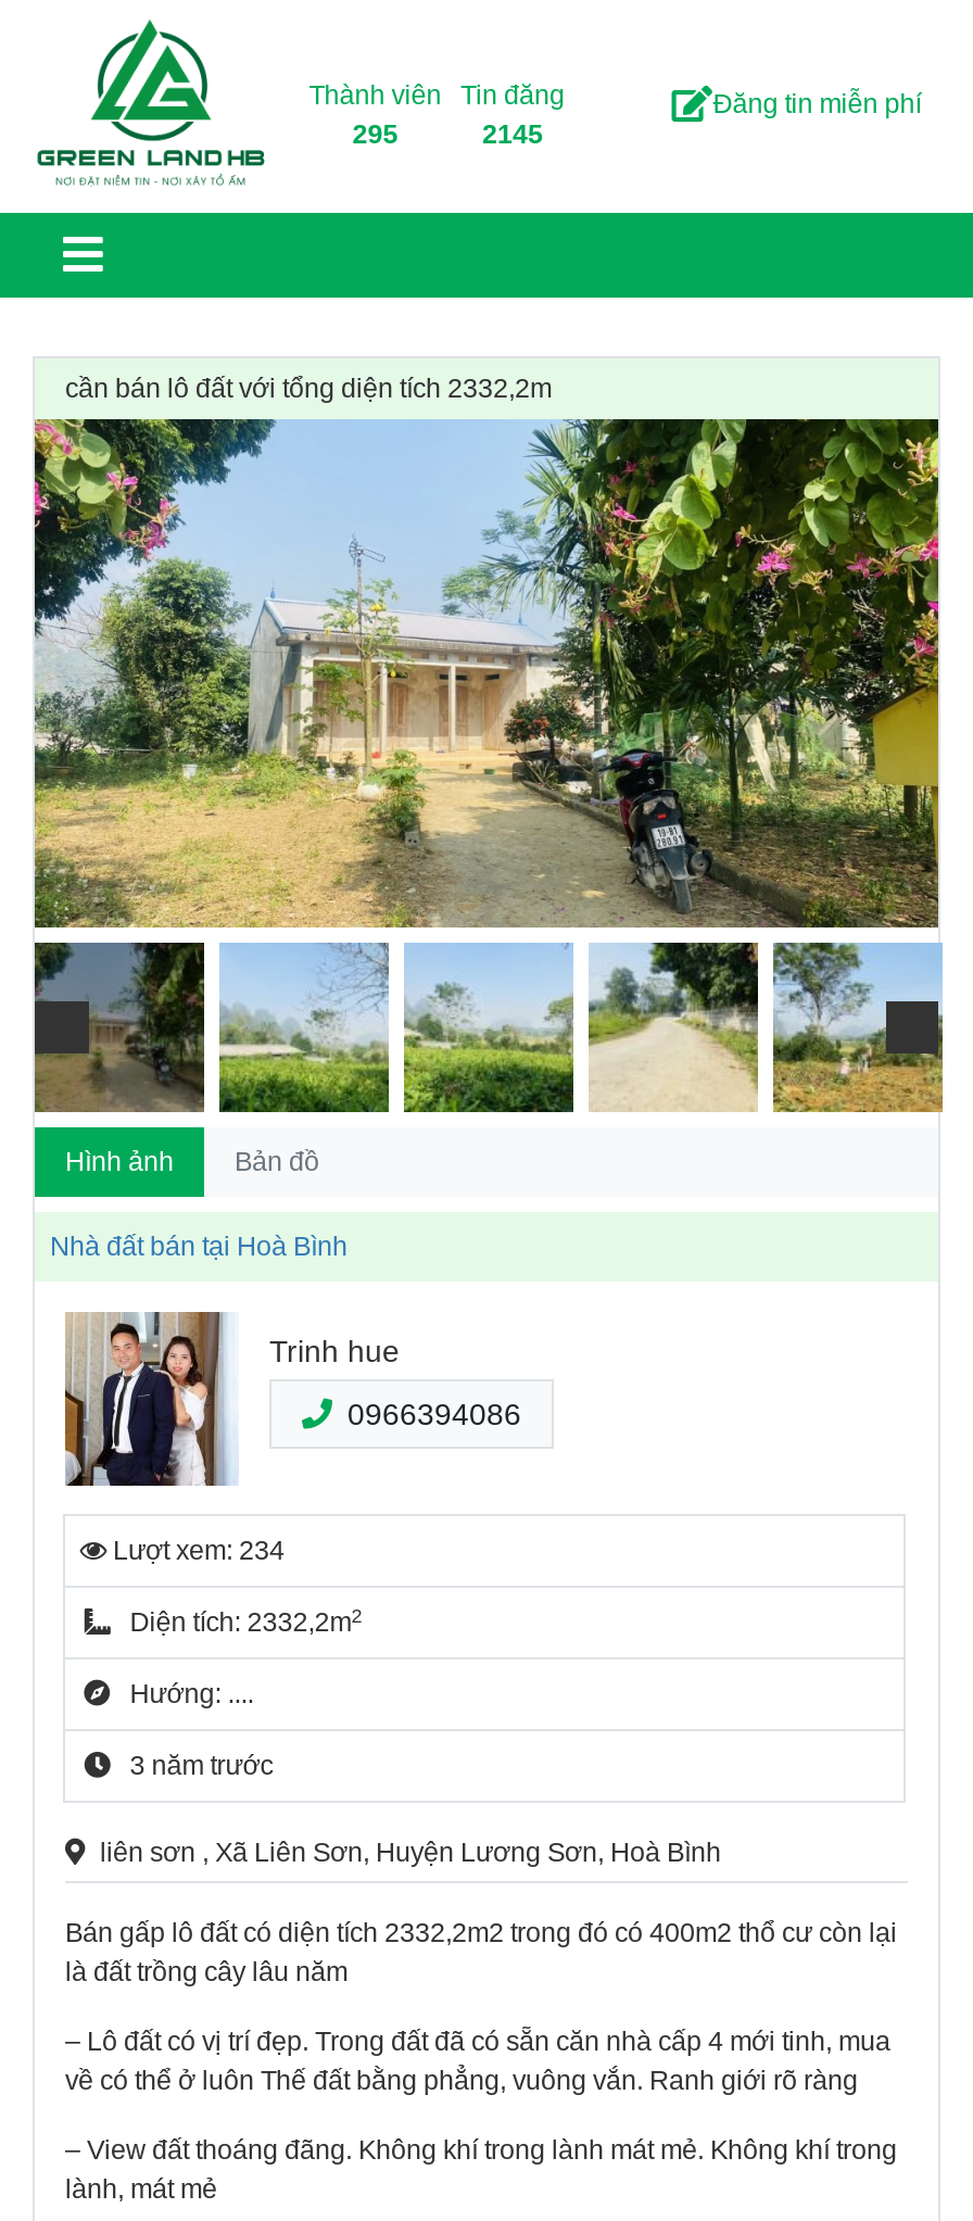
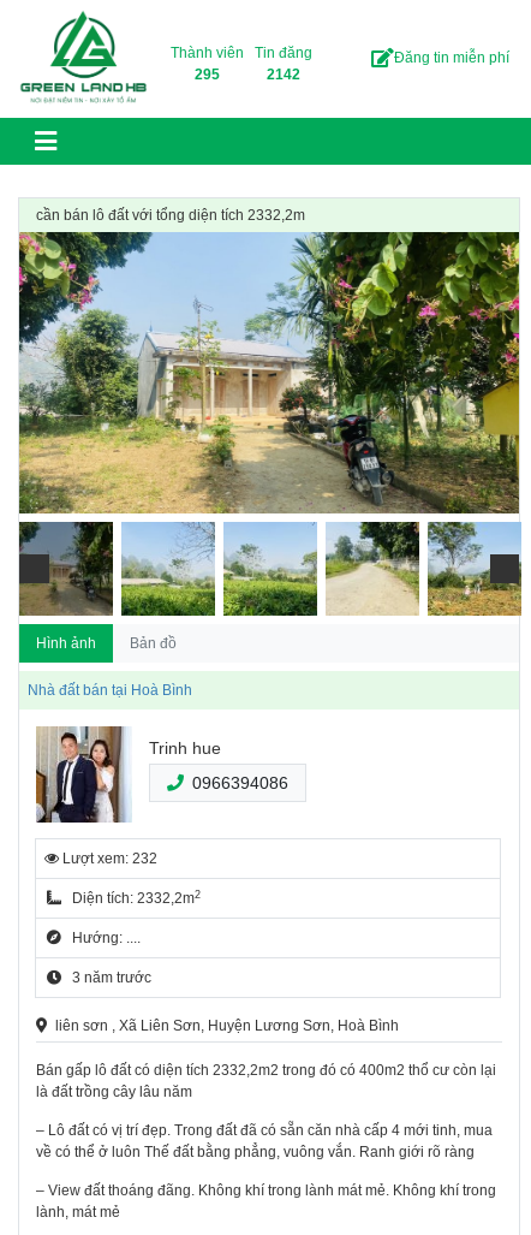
- 2145
+ 2142

- Lượt xem: 234
+ Lượt xem: 232
